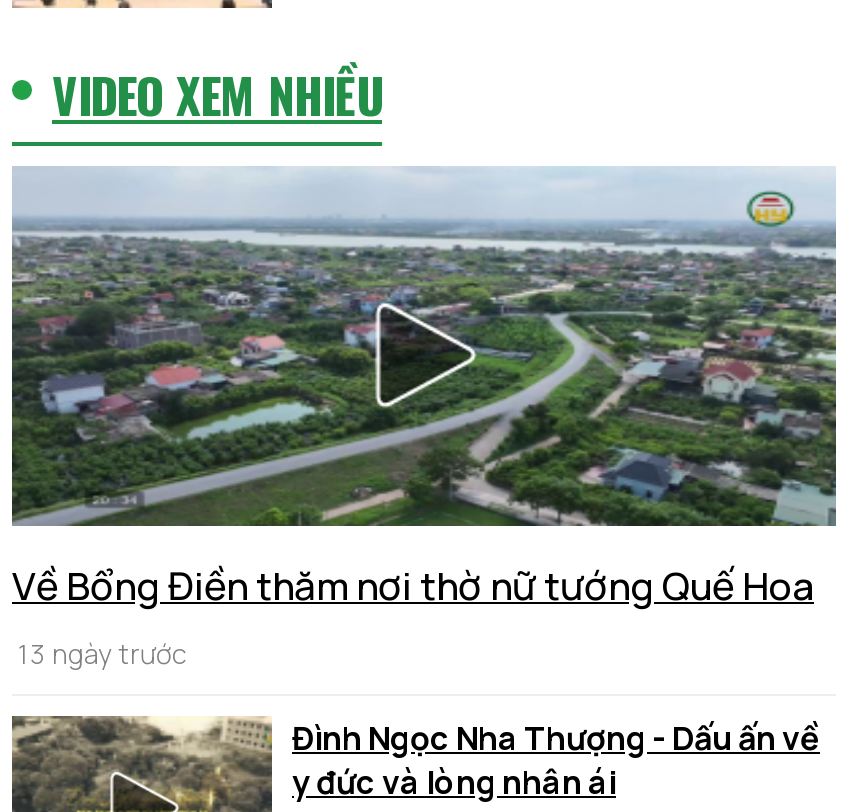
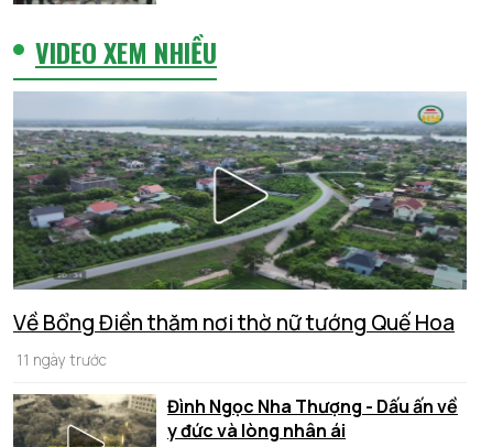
- 13 ngày trước
+ 11 ngày trước
